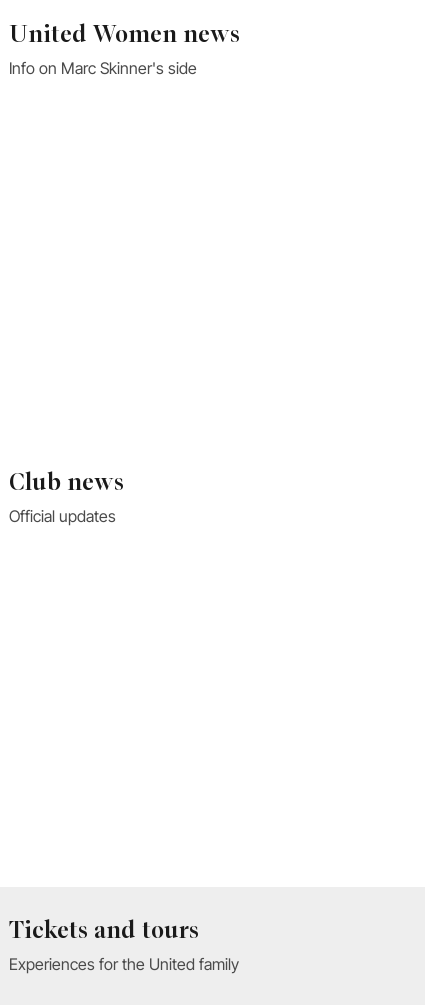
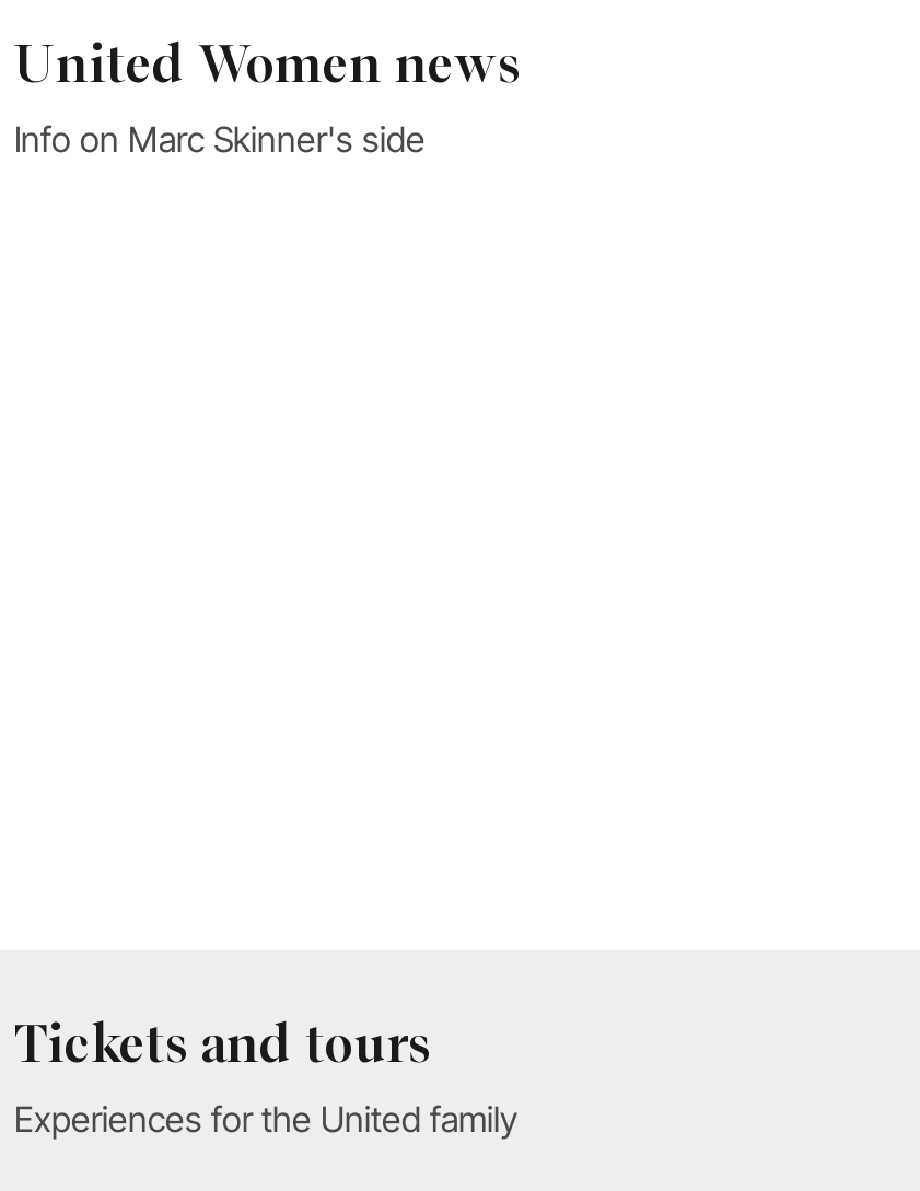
- Club news
- Official updates
